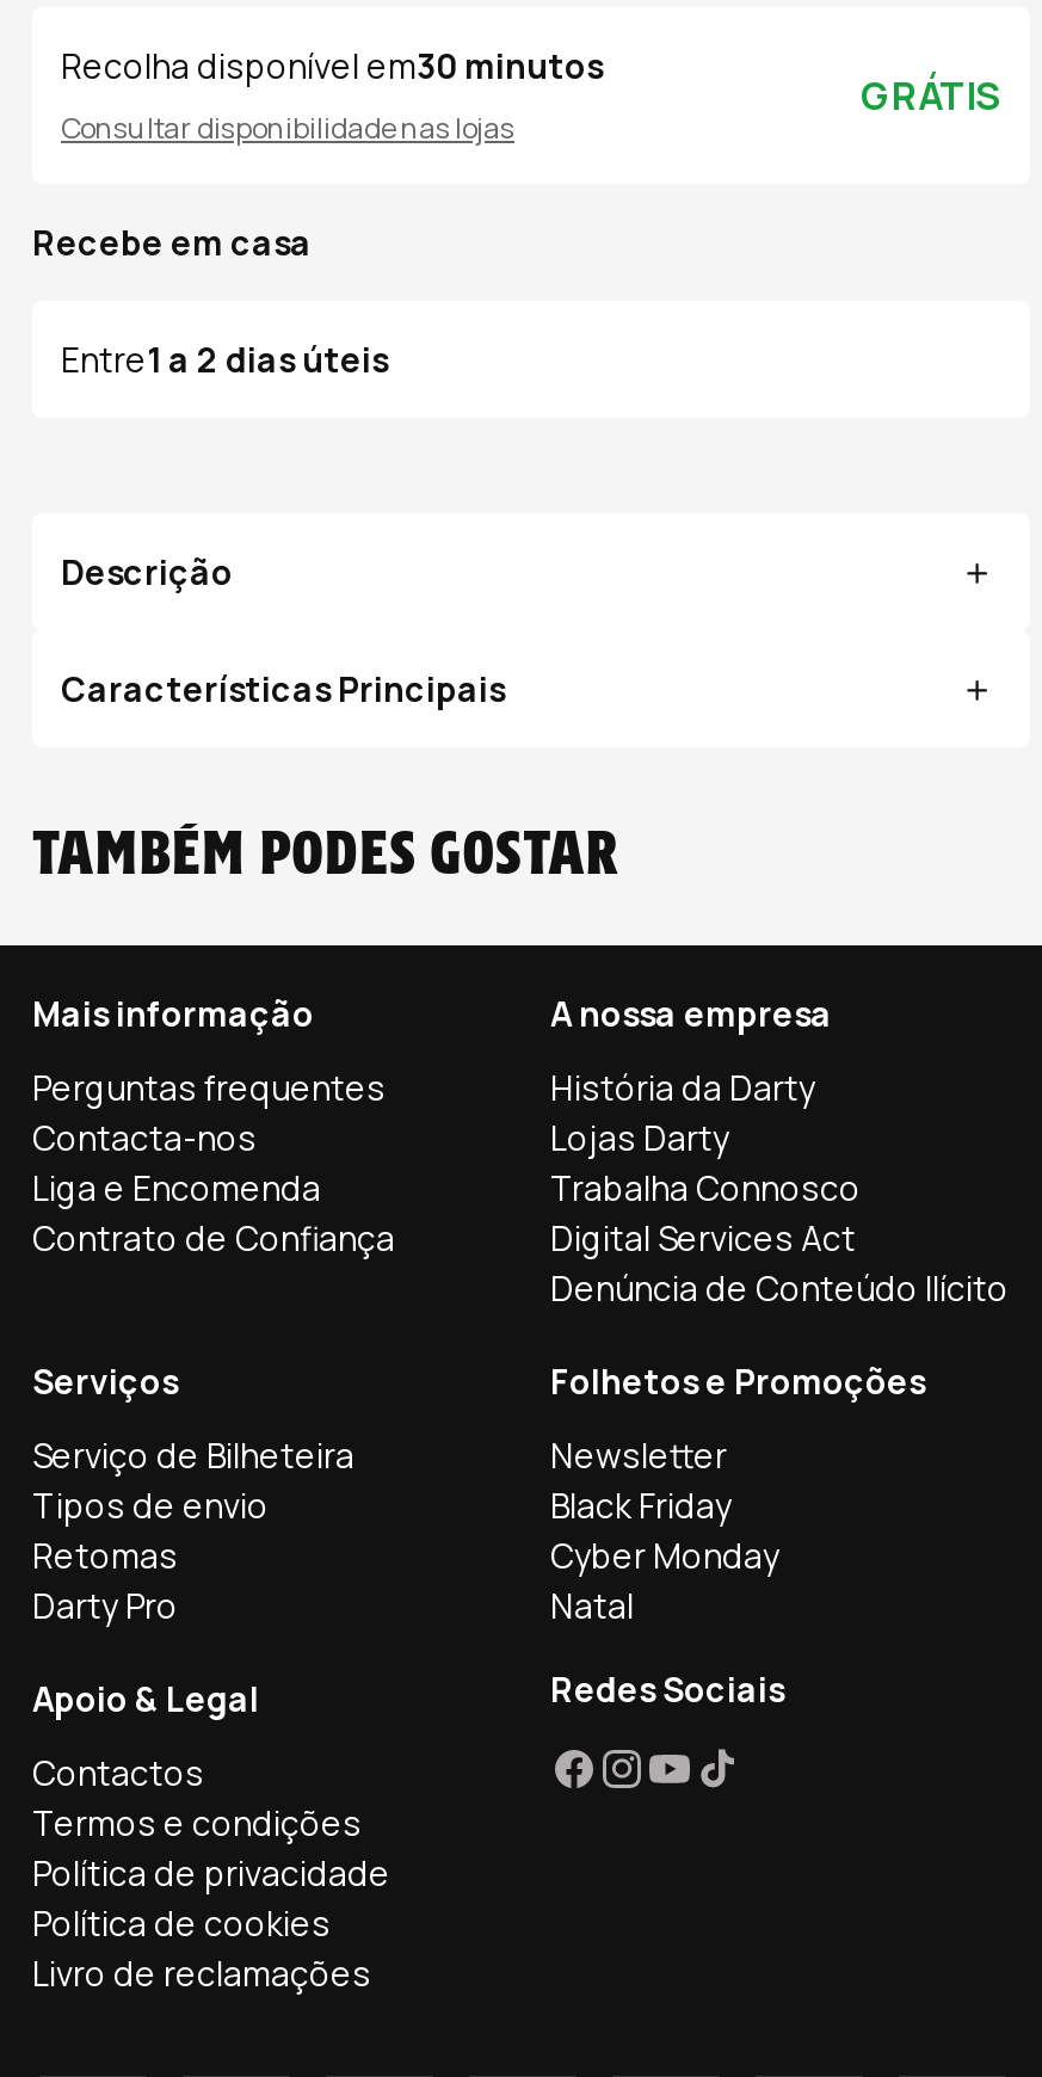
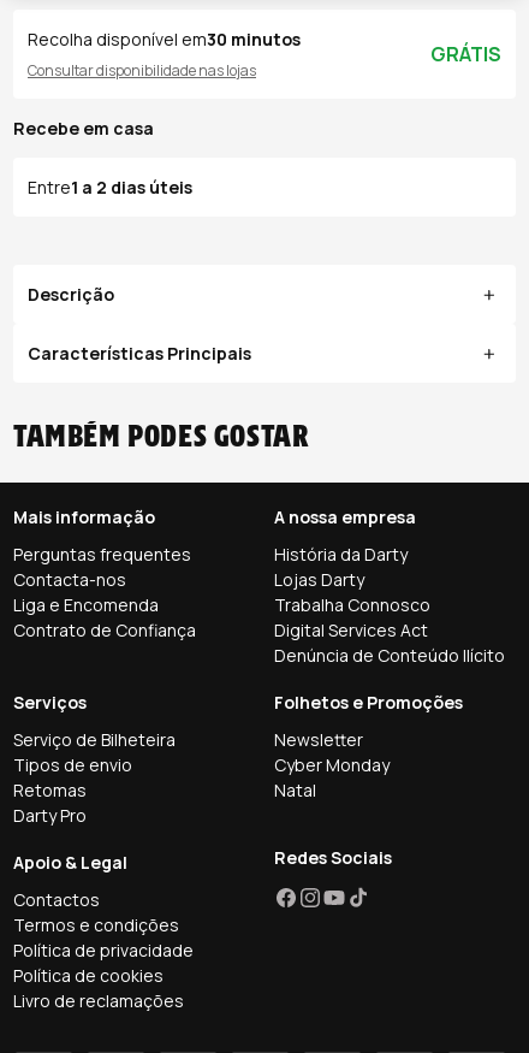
- Black Friday

moved up: Cyber Monday | Natal
